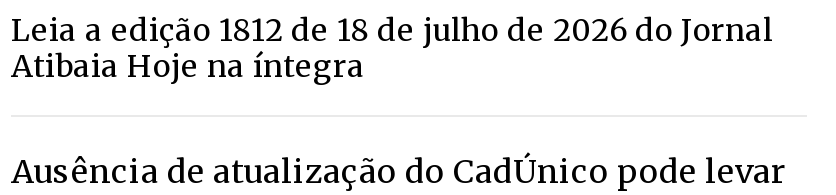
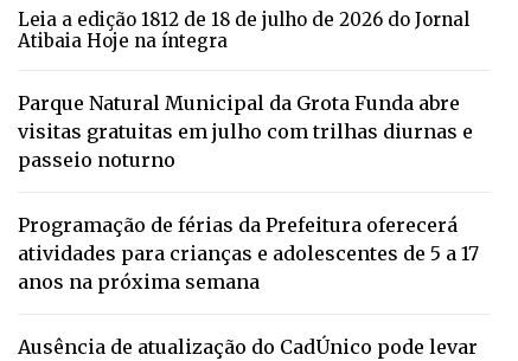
+ Parque Natural Municipal da Grota Funda abre
+ visitas gratuitas em julho com trilhas diurnas e
+ passeio noturno
+ Programação de férias da Prefeitura oferecerá
+ atividades para crianças e adolescentes de 5 a 17
+ anos na próxima semana
